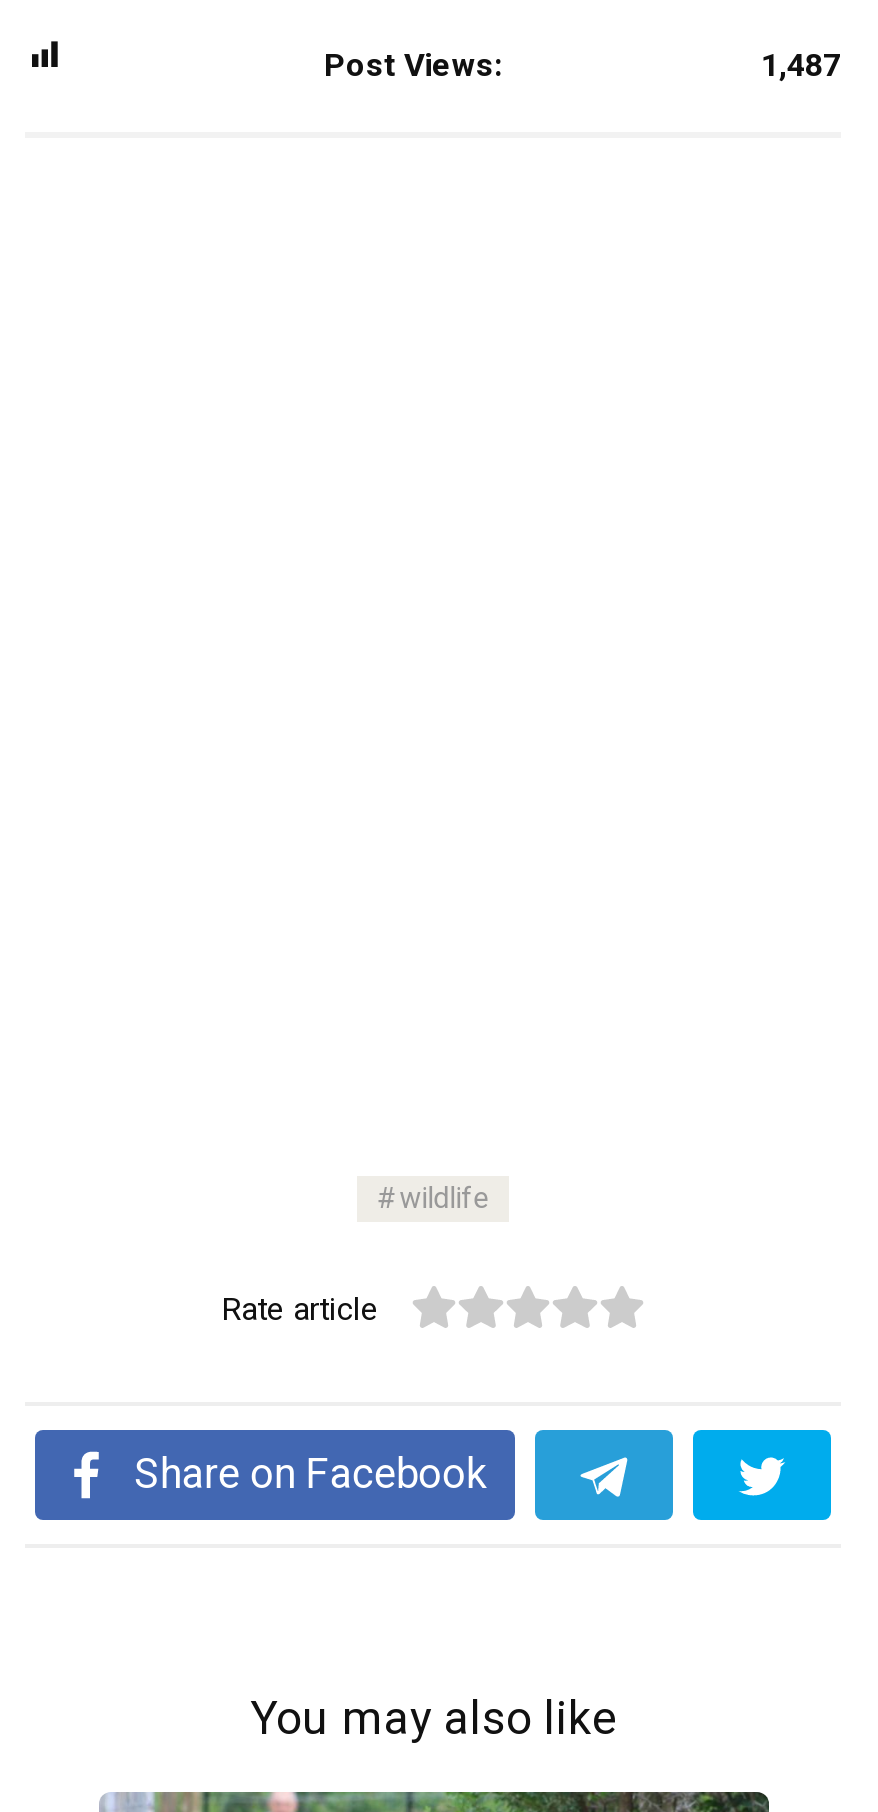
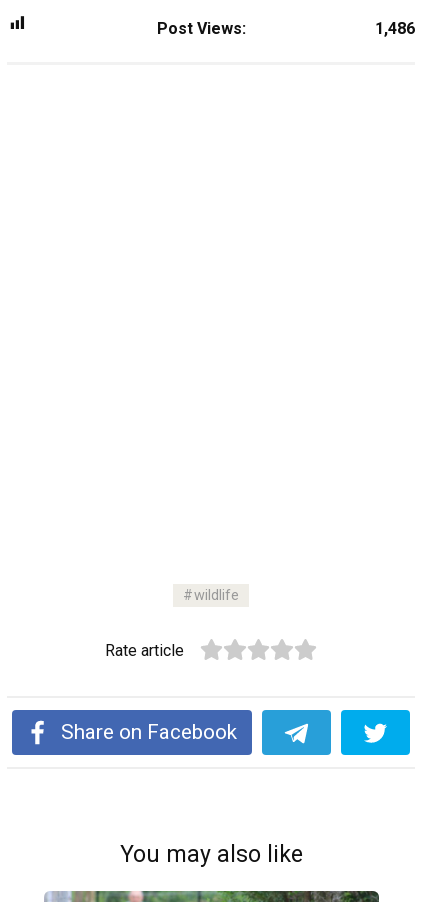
- 1,487
+ 1,486
